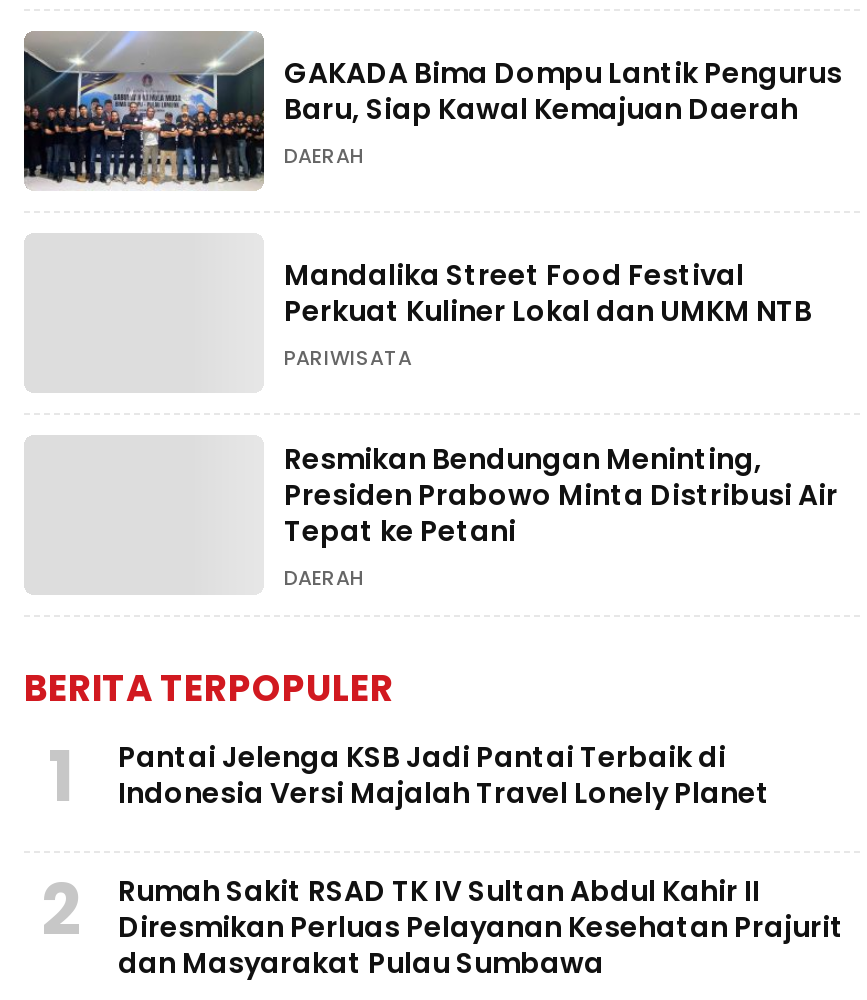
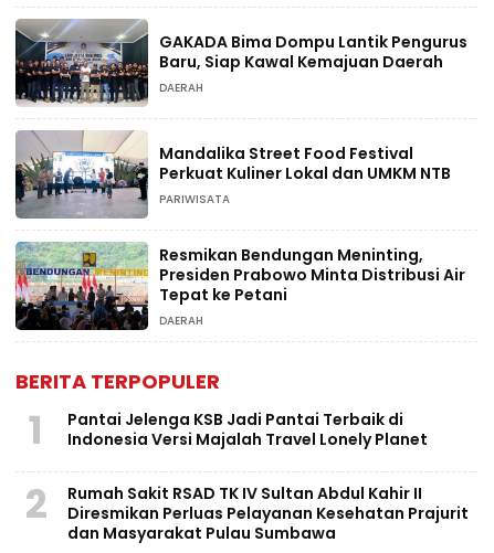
+ [image]

+ [image]
